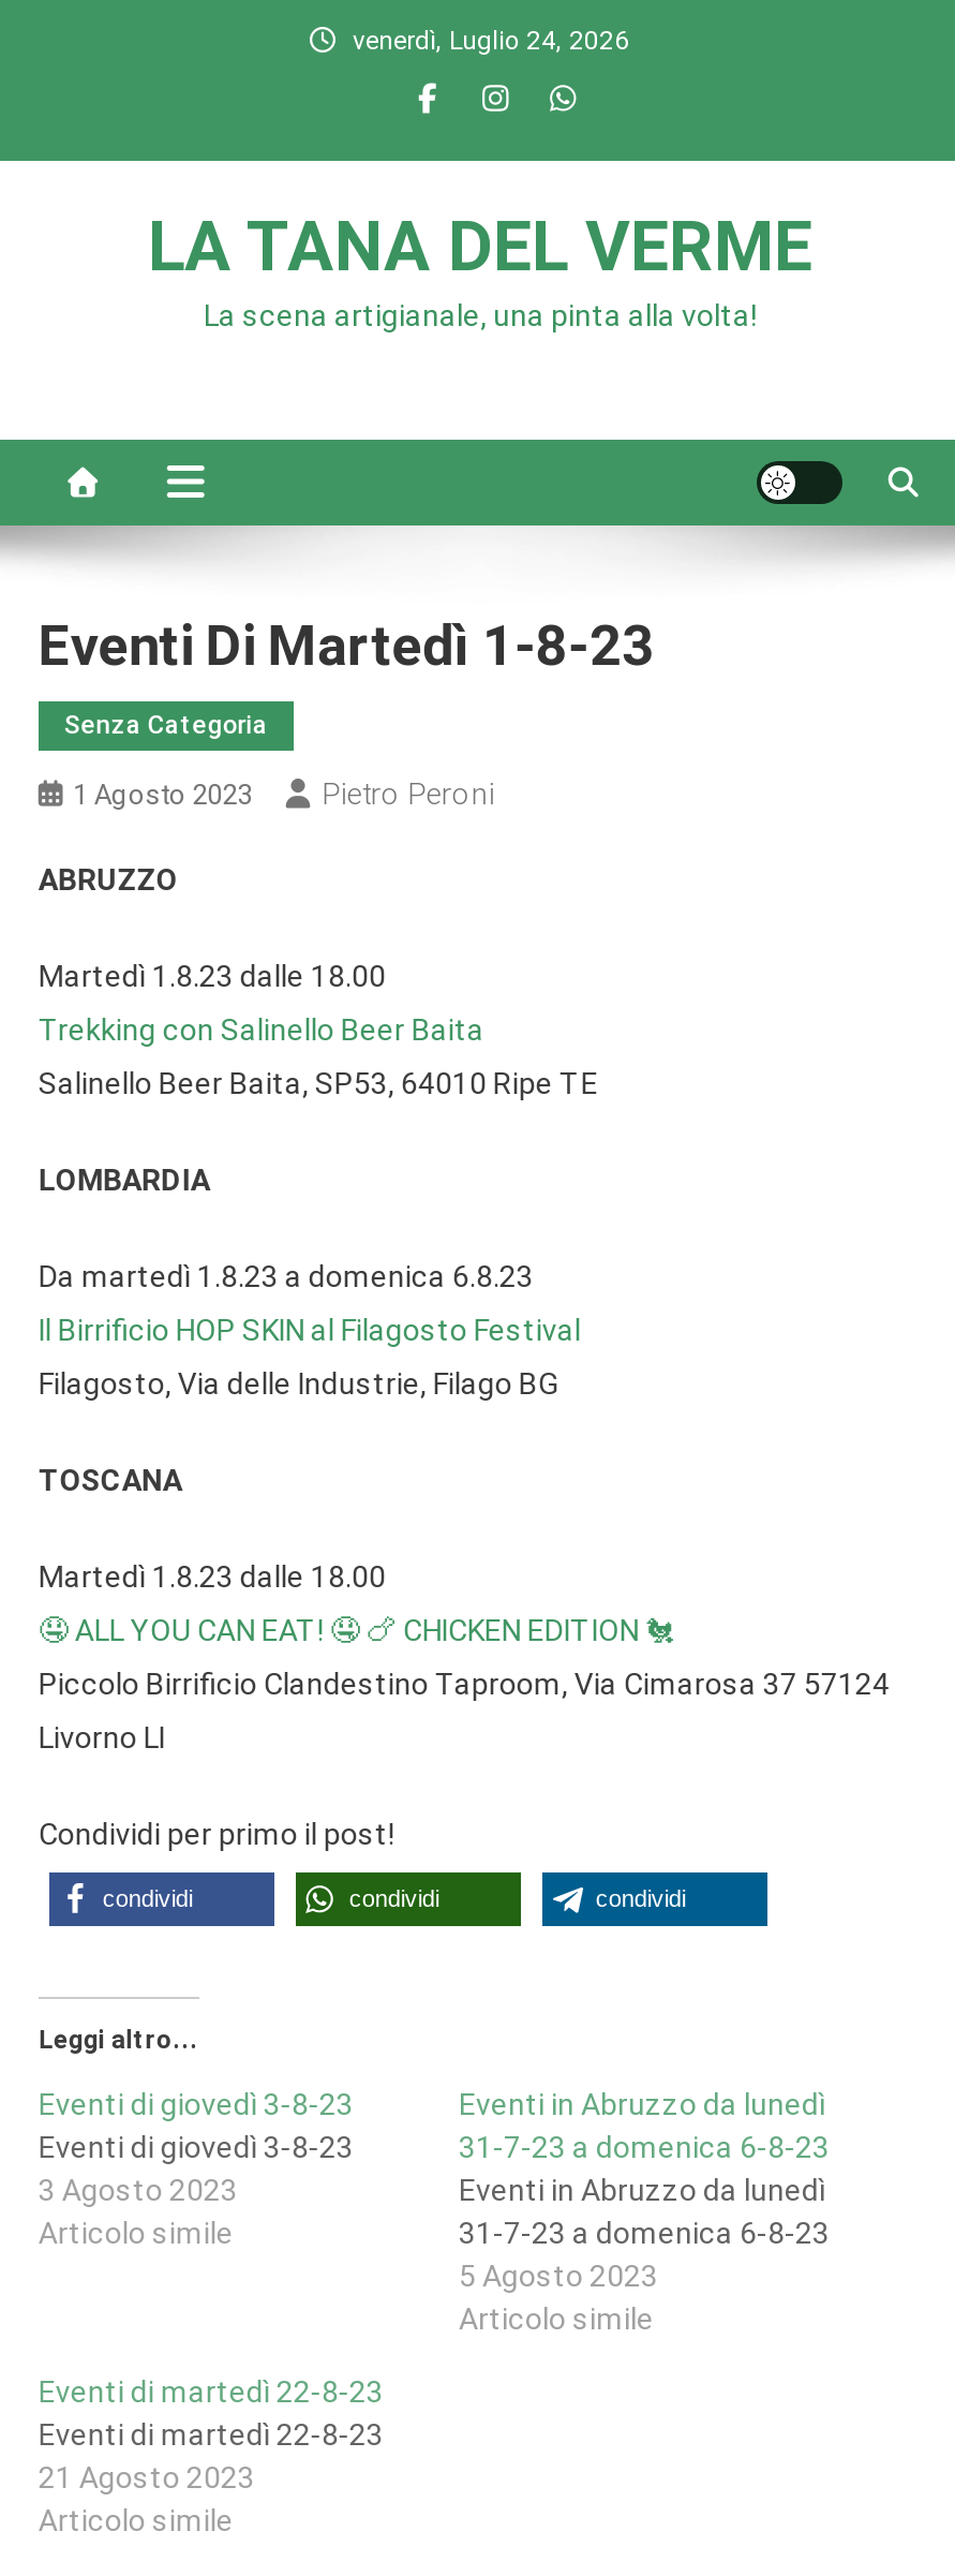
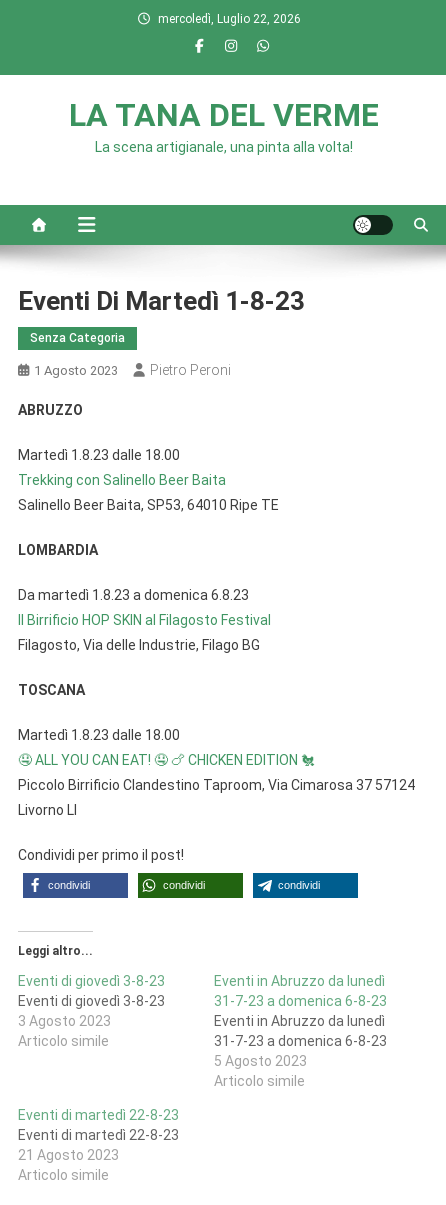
- venerdì, Luglio 24, 2026
+ mercoledì, Luglio 22, 2026
